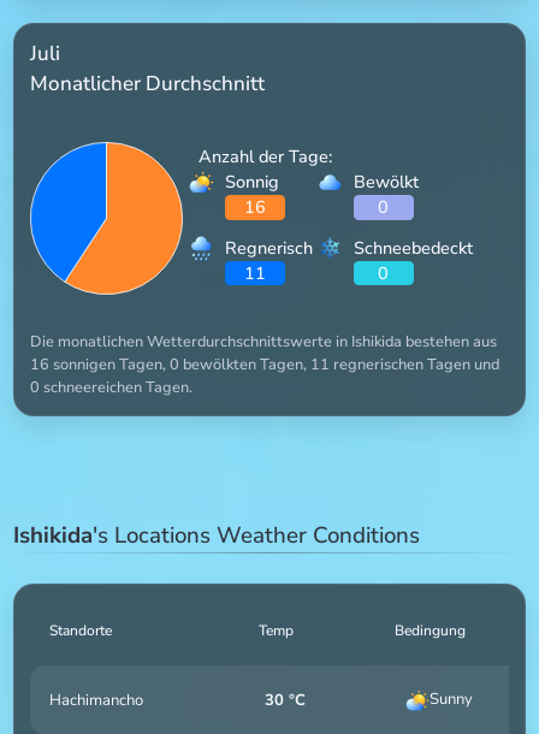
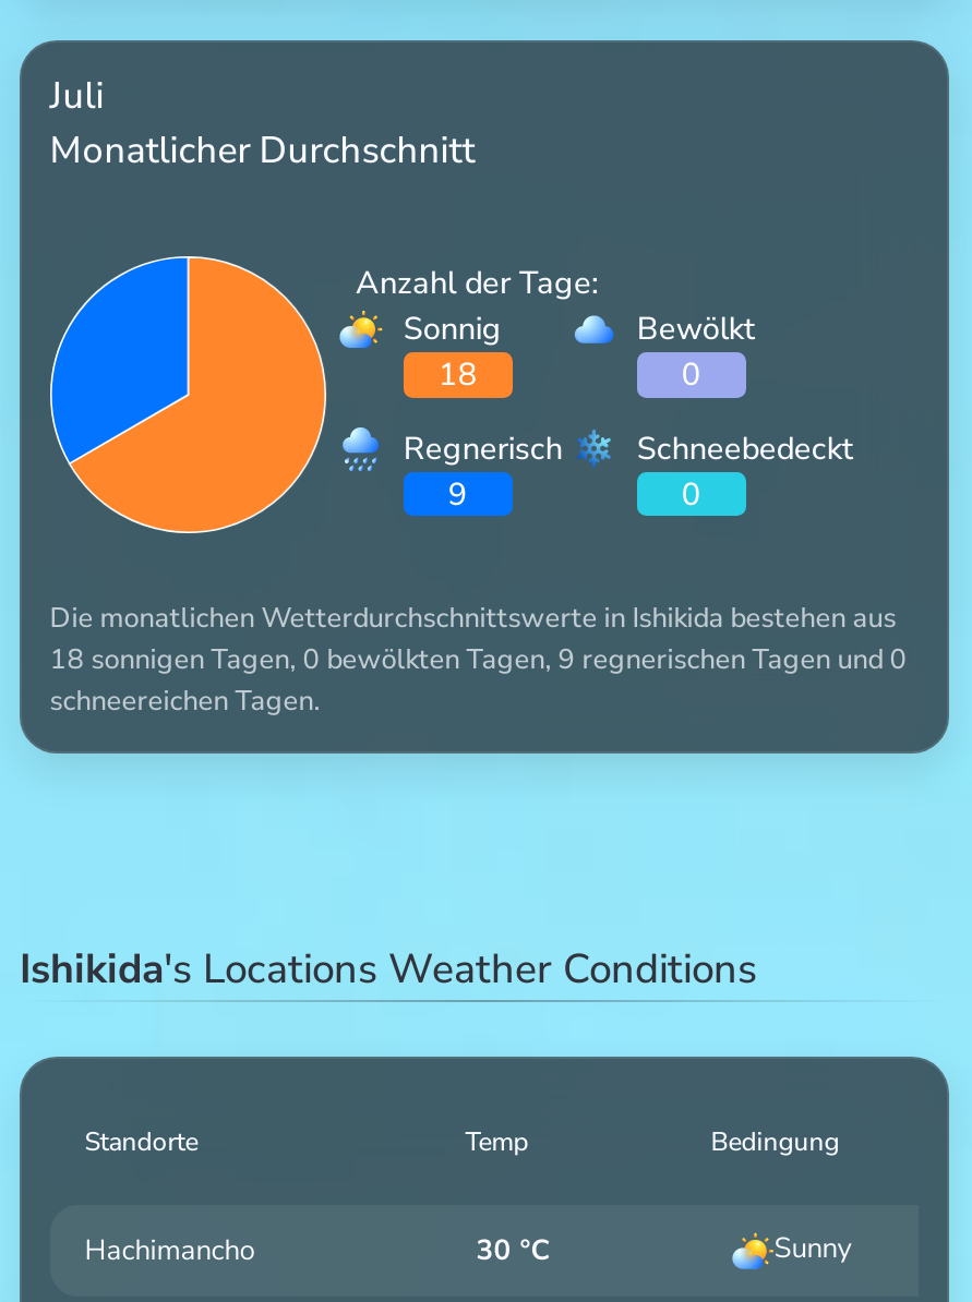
- 16
+ 18

- [image]
+ [image]

- 11
+ 9

- 16 sonnigen Tagen, 0 bewölkten Tagen, 11 regnerischen Tagen und
- 0 schneereichen Tagen.
+ 18 sonnigen Tagen, 0 bewölkten Tagen, 9 regnerischen Tagen und 0
+ schneereichen Tagen.
